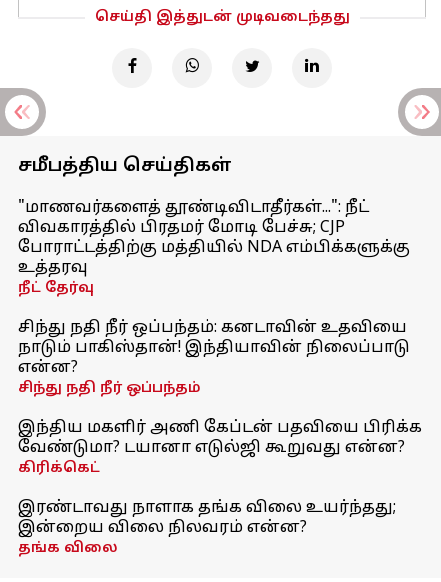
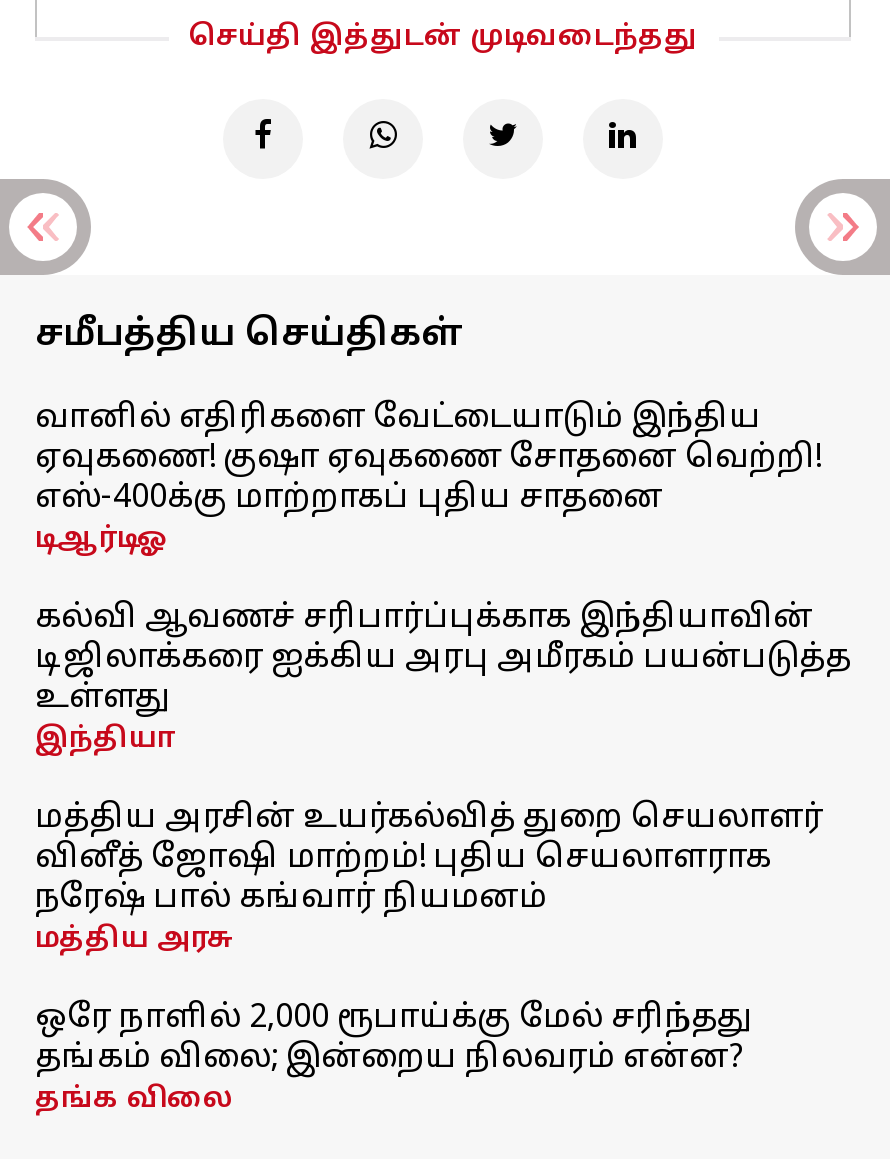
- "மாணவர்களைத் தூண்டிவிடாதீர்கள்...": நீட்
- விவகாரத்தில் பிரதமர் மோடி பேச்சு; CJP
- போராட்டத்திற்கு மத்தியில் NDA எம்பிக்களுக்கு
- உத்தரவு
- நீட் தேர்வு
+ வானில் எதிரிகளை வேட்டையாடும் இந்திய
+ ஏவுகணை! குஷா ஏவுகணை சோதனை வெற்றி!
+ எஸ்-400க்கு மாற்றாகப் புதிய சாதனை
+ டிஆர்டிஓ

- சிந்து நதி நீர் ஒப்பந்தம்: கனடாவின் உதவியை
- நாடும் பாகிஸ்தான்! இந்தியாவின் நிலைப்பாடு
- என்ன?
- சிந்து நதி நீர் ஒப்பந்தம்
+ கல்வி ஆவணச் சரிபார்ப்புக்காக இந்தியாவின்
+ டிஜிலாக்கரை ஐக்கிய அரபு அமீரகம் பயன்படுத்த
+ உள்ளது
+ இந்தியா

- இந்திய மகளிர் அணி கேப்டன் பதவியை பிரிக்க
- வேண்டுமா? டயானா எடுல்ஜி கூறுவது என்ன?
- கிரிக்கெட்
+ மத்திய அரசின் உயர்கல்வித் துறை செயலாளர்
+ வினீத் ஜோஷி மாற்றம்! புதிய செயலாளராக
+ நரேஷ் பால் கங்வார் நியமனம்
+ மத்திய அரசு

- இரண்டாவது நாளாக தங்க விலை உயர்ந்தது;
- இன்றைய விலை நிலவரம் என்ன?
+ ஒரே நாளில் 2,000 ரூபாய்க்கு மேல் சரிந்தது
+ தங்கம் விலை; இன்றைய நிலவரம் என்ன?
